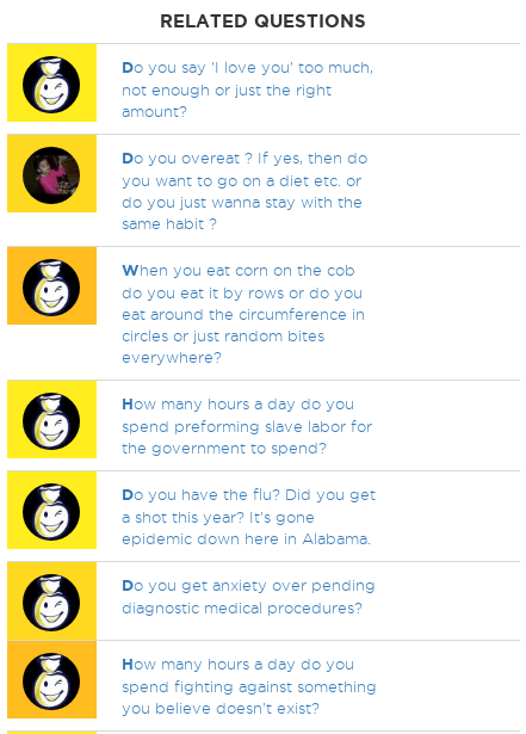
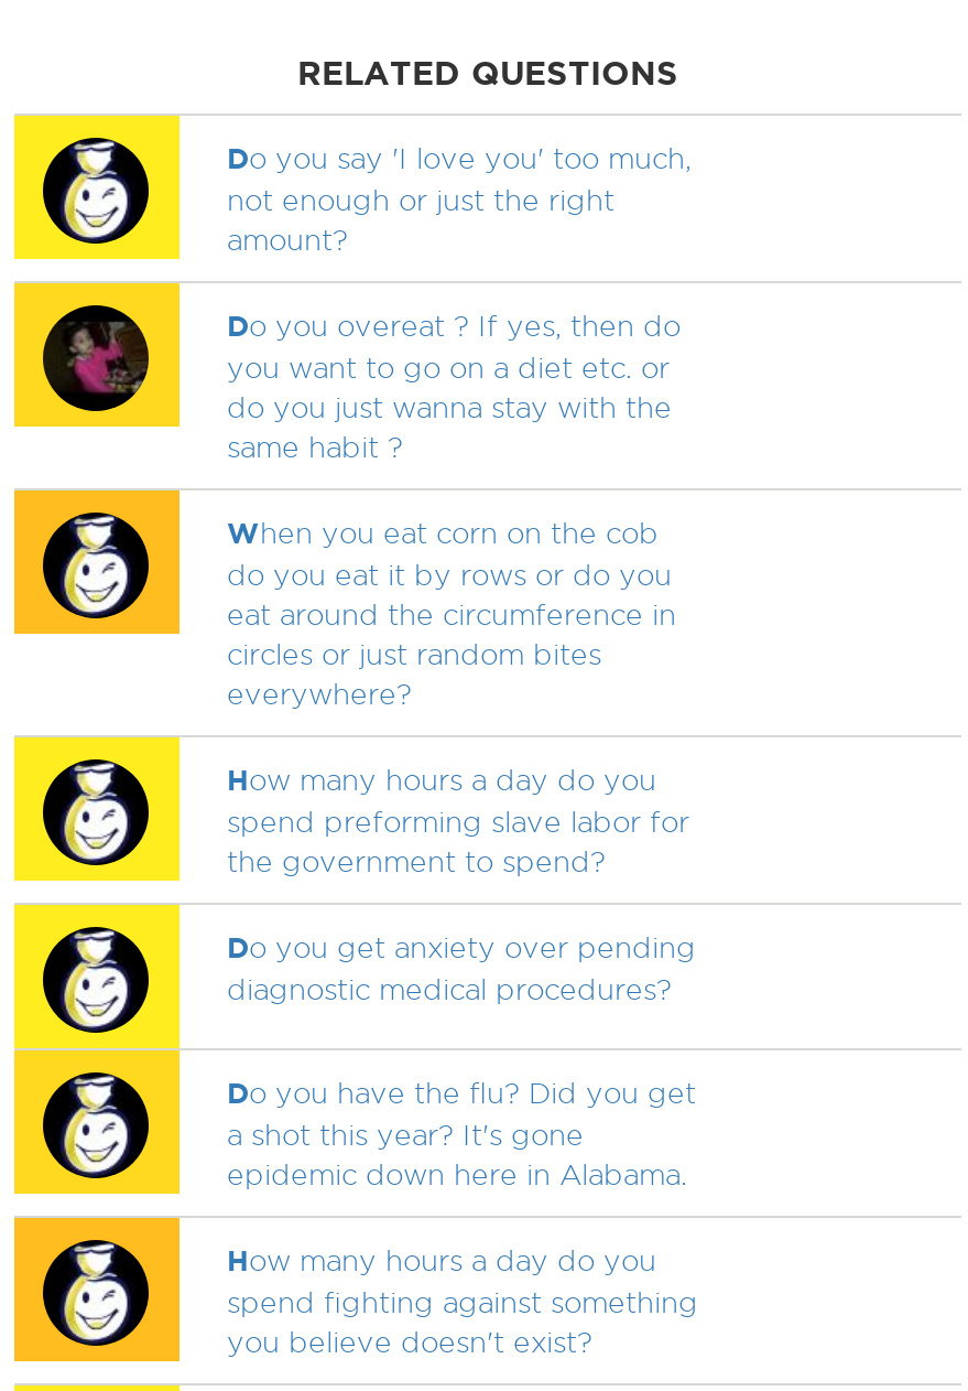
moved down: [image] | Do you have the flu? Did you get | a shot this year? It's gone | epidemic down here in Alabama.

moved up: Do you get anxiety over pending | diagnostic medical procedures?
